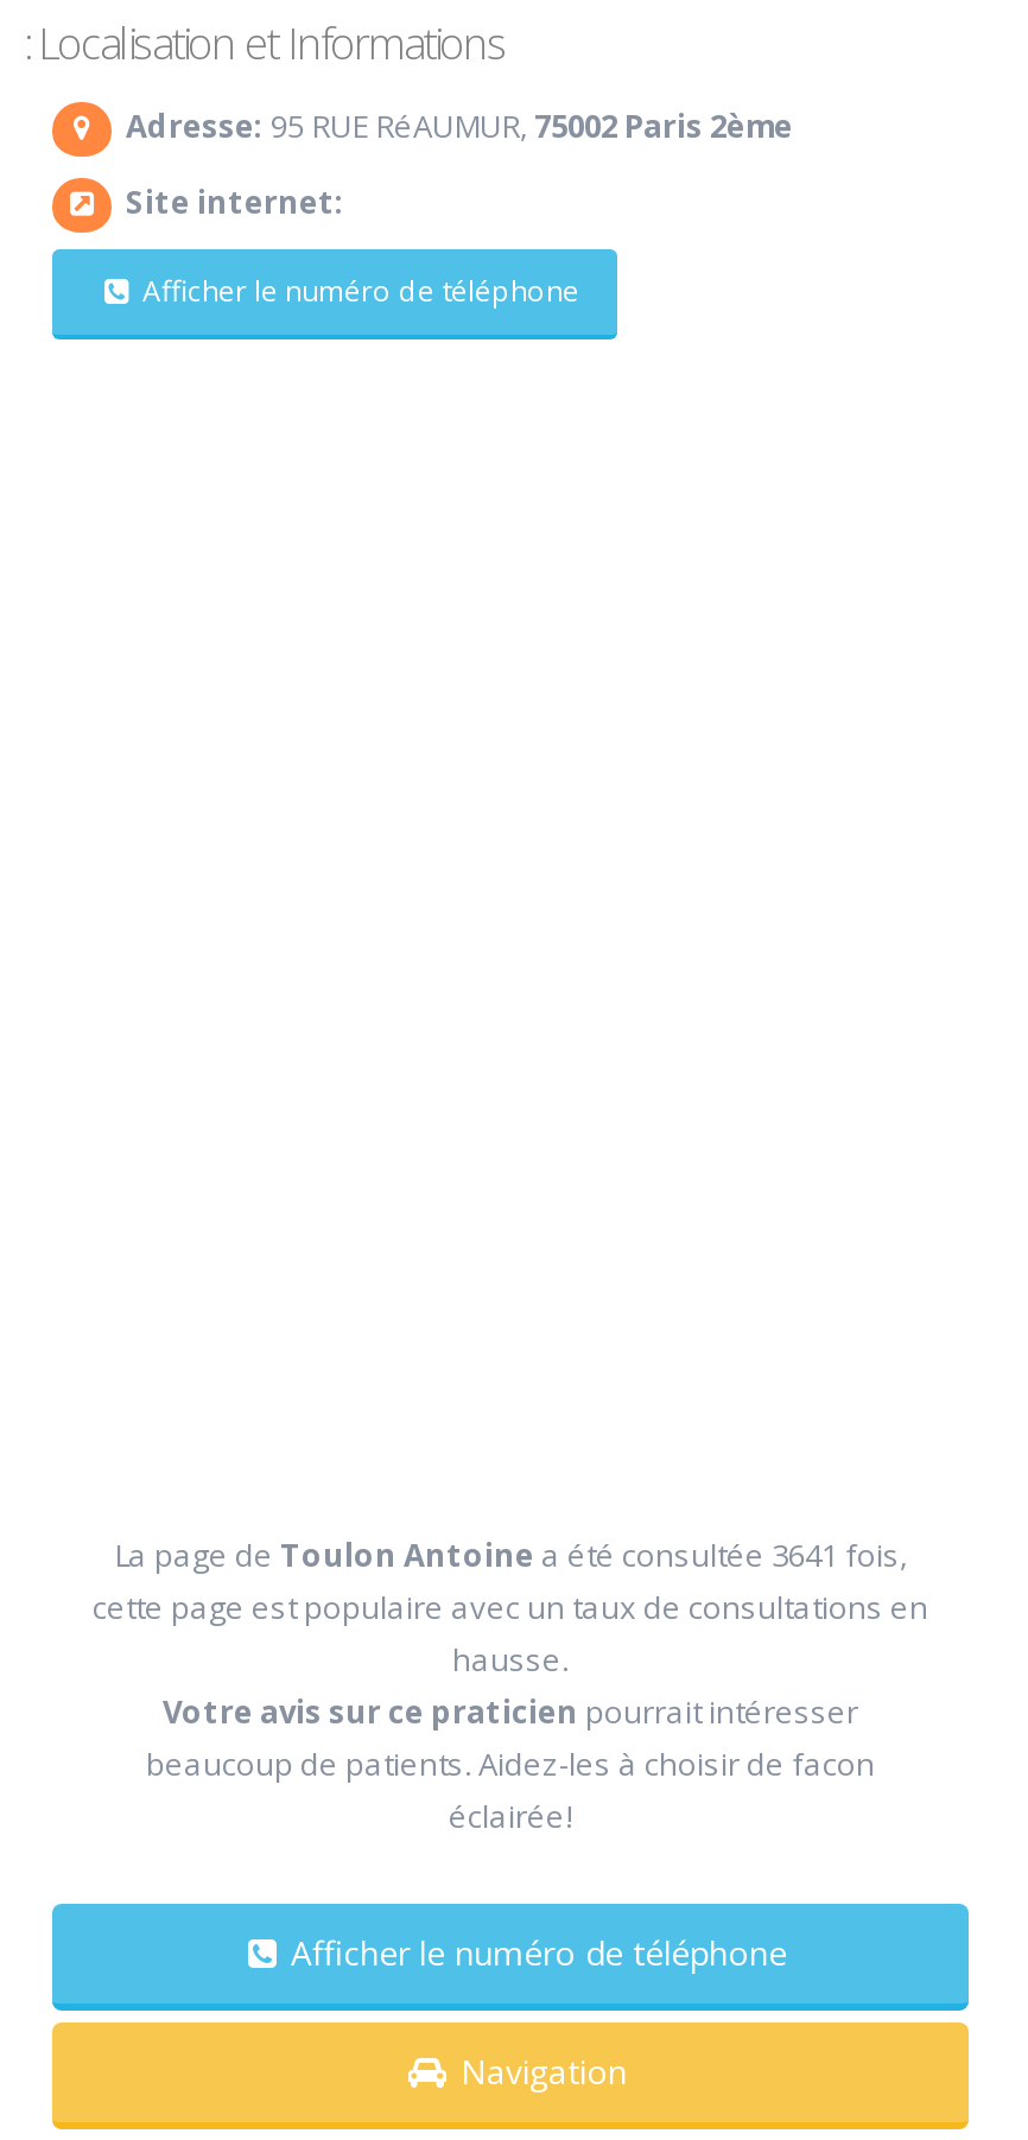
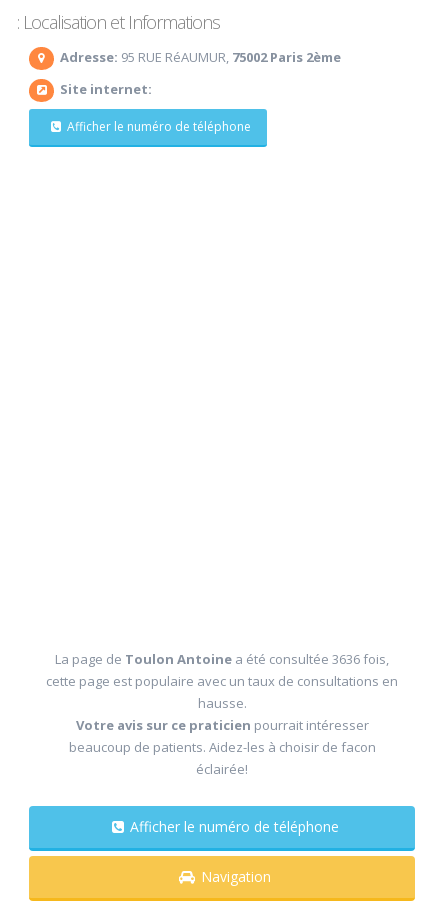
- La page de Toulon Antoine a été consultée 3641 fois,
+ La page de Toulon Antoine a été consultée 3636 fois,
